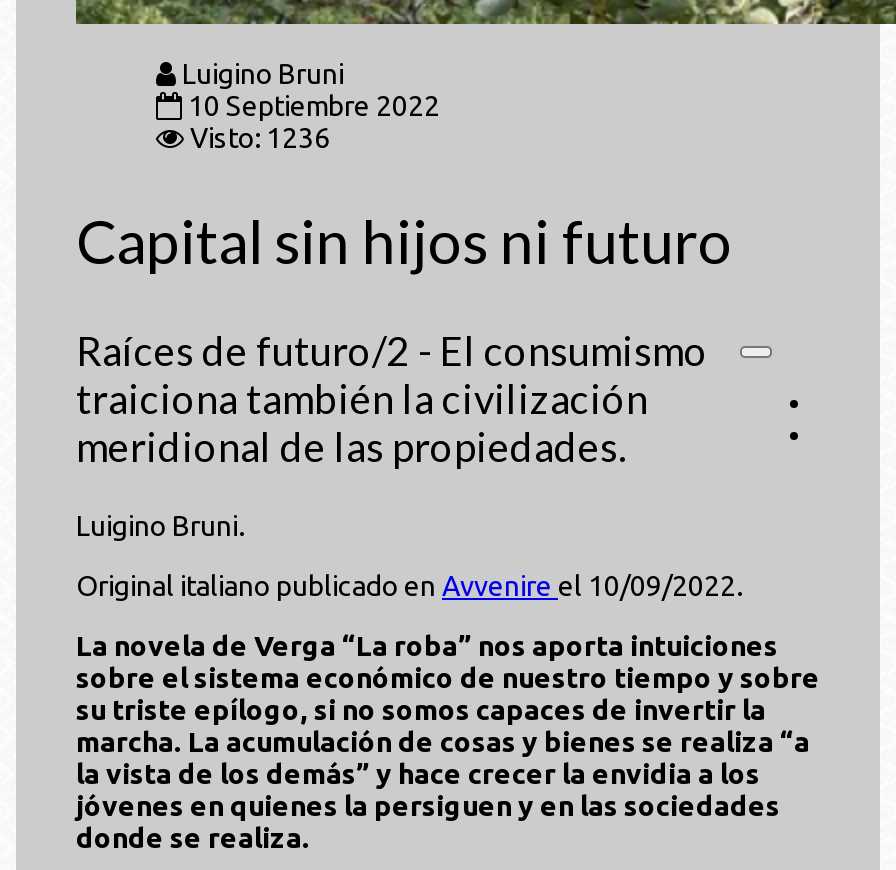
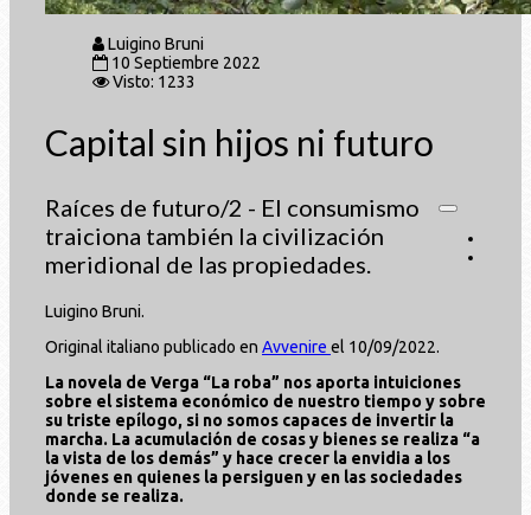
- Visto: 1236
+ Visto: 1233
